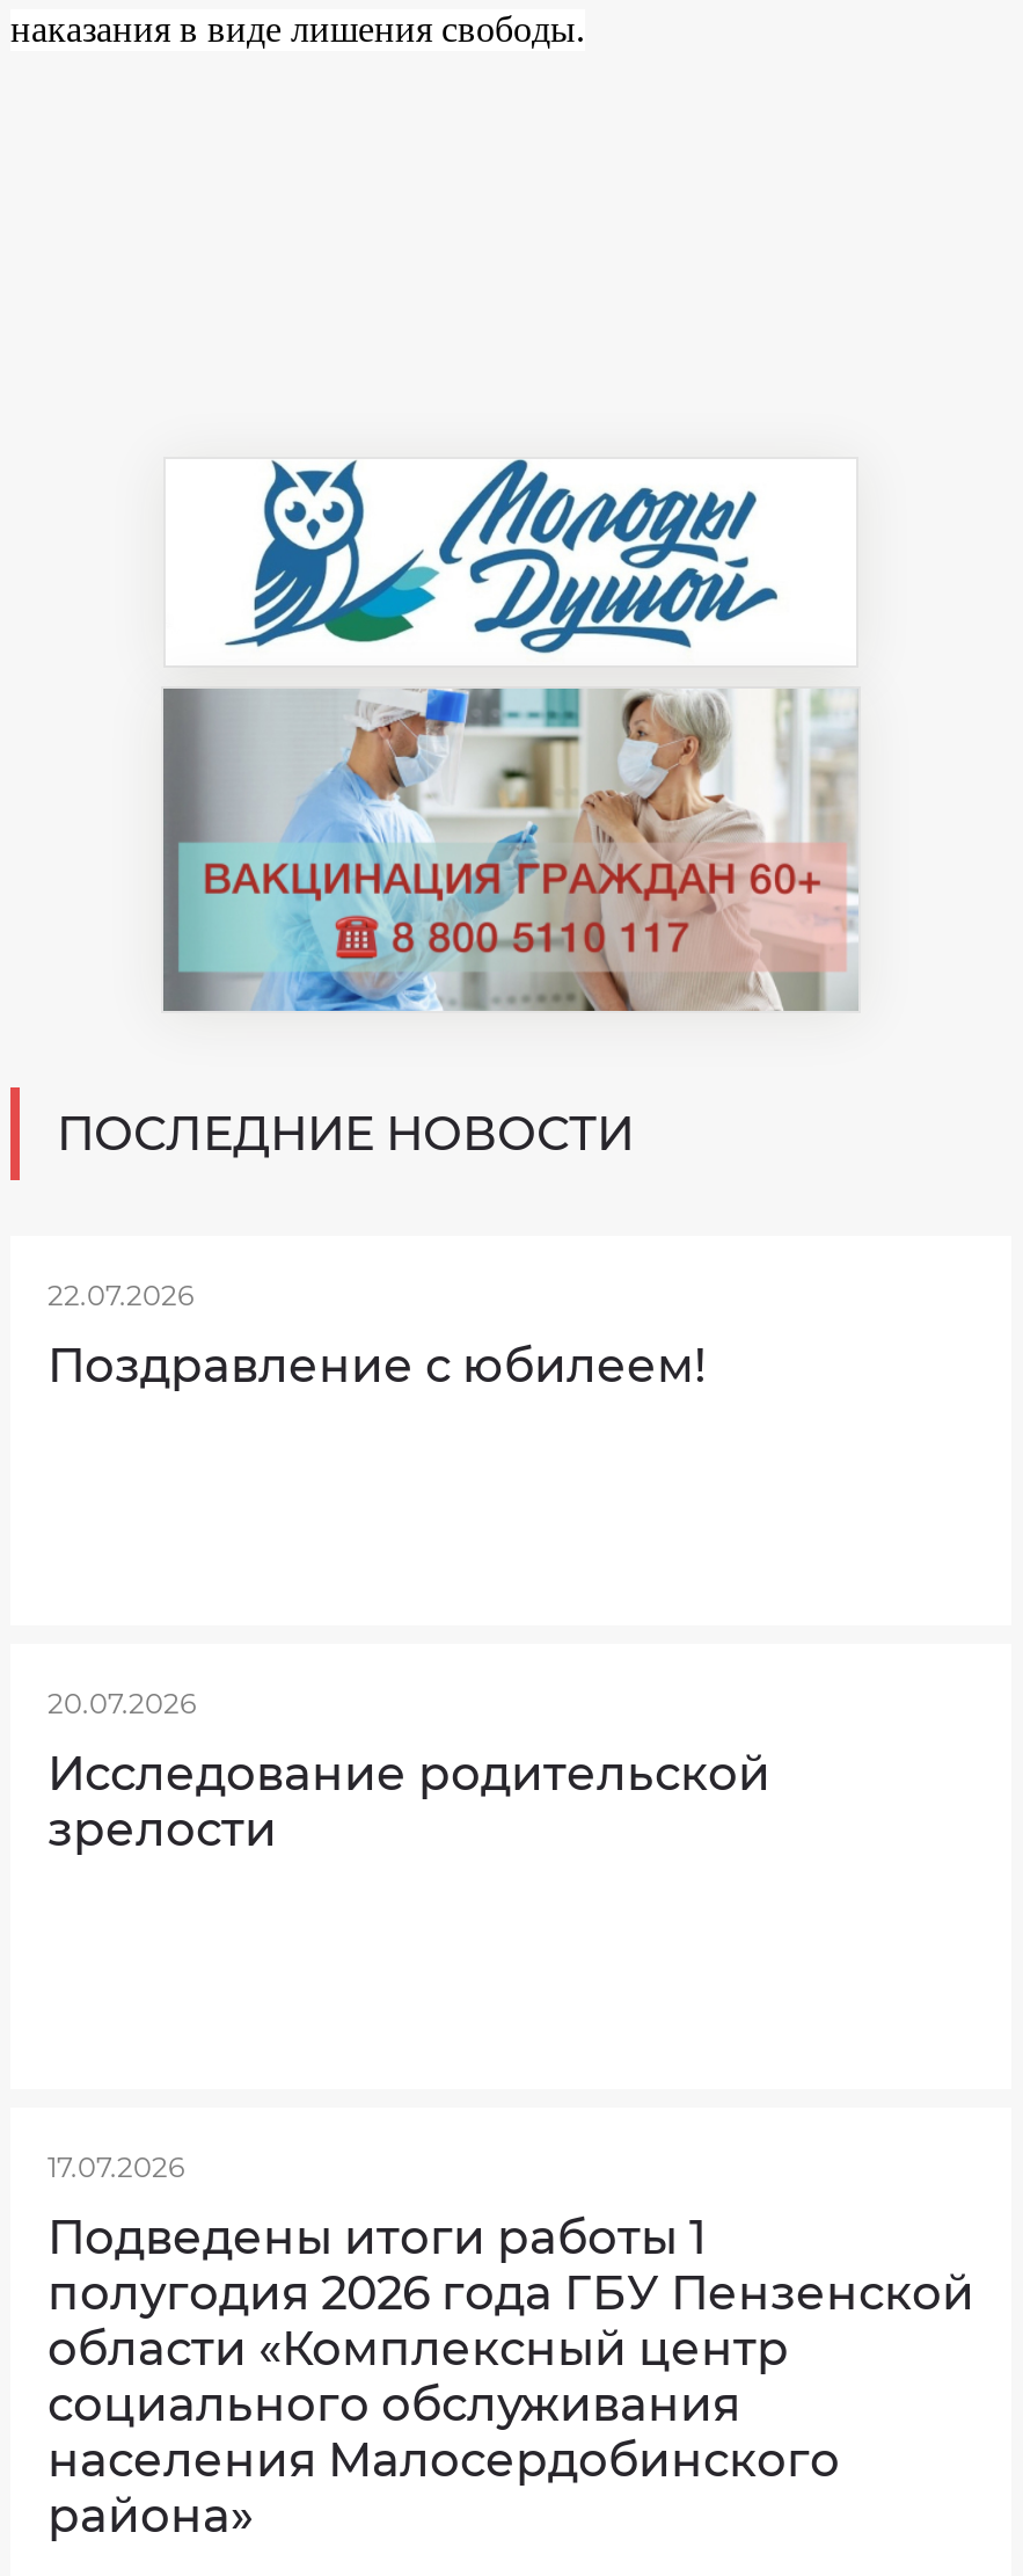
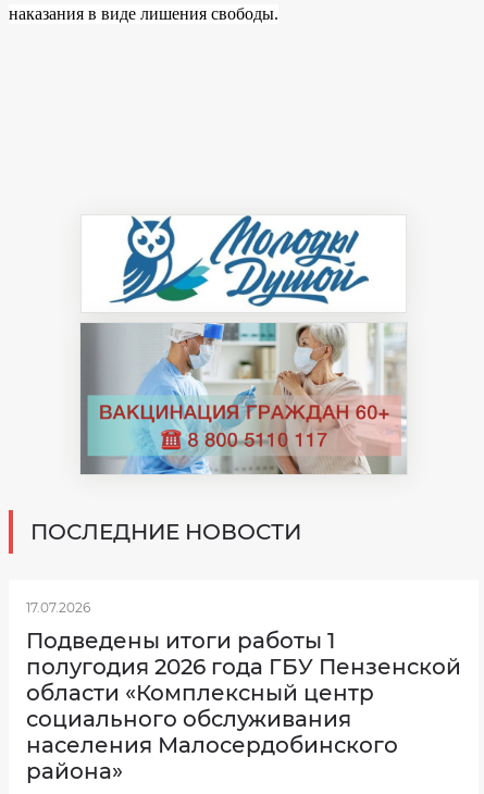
- 22.07.2026
- Поздравление с юбилеем!

- 20.07.2026
- Исследование родительской
- зрелости
